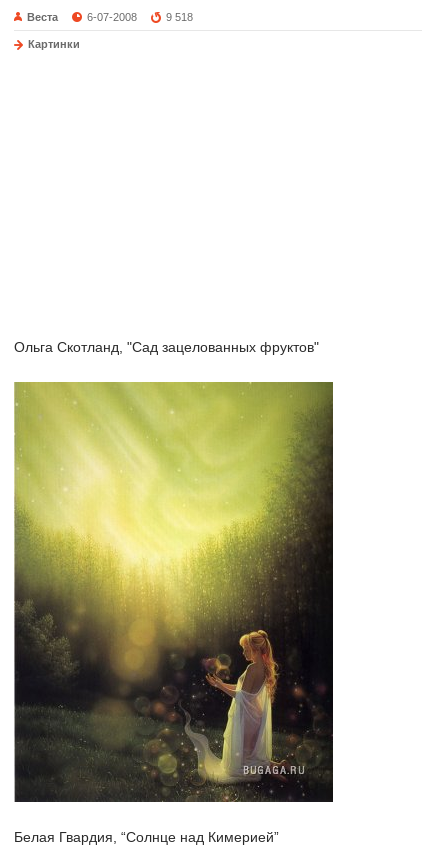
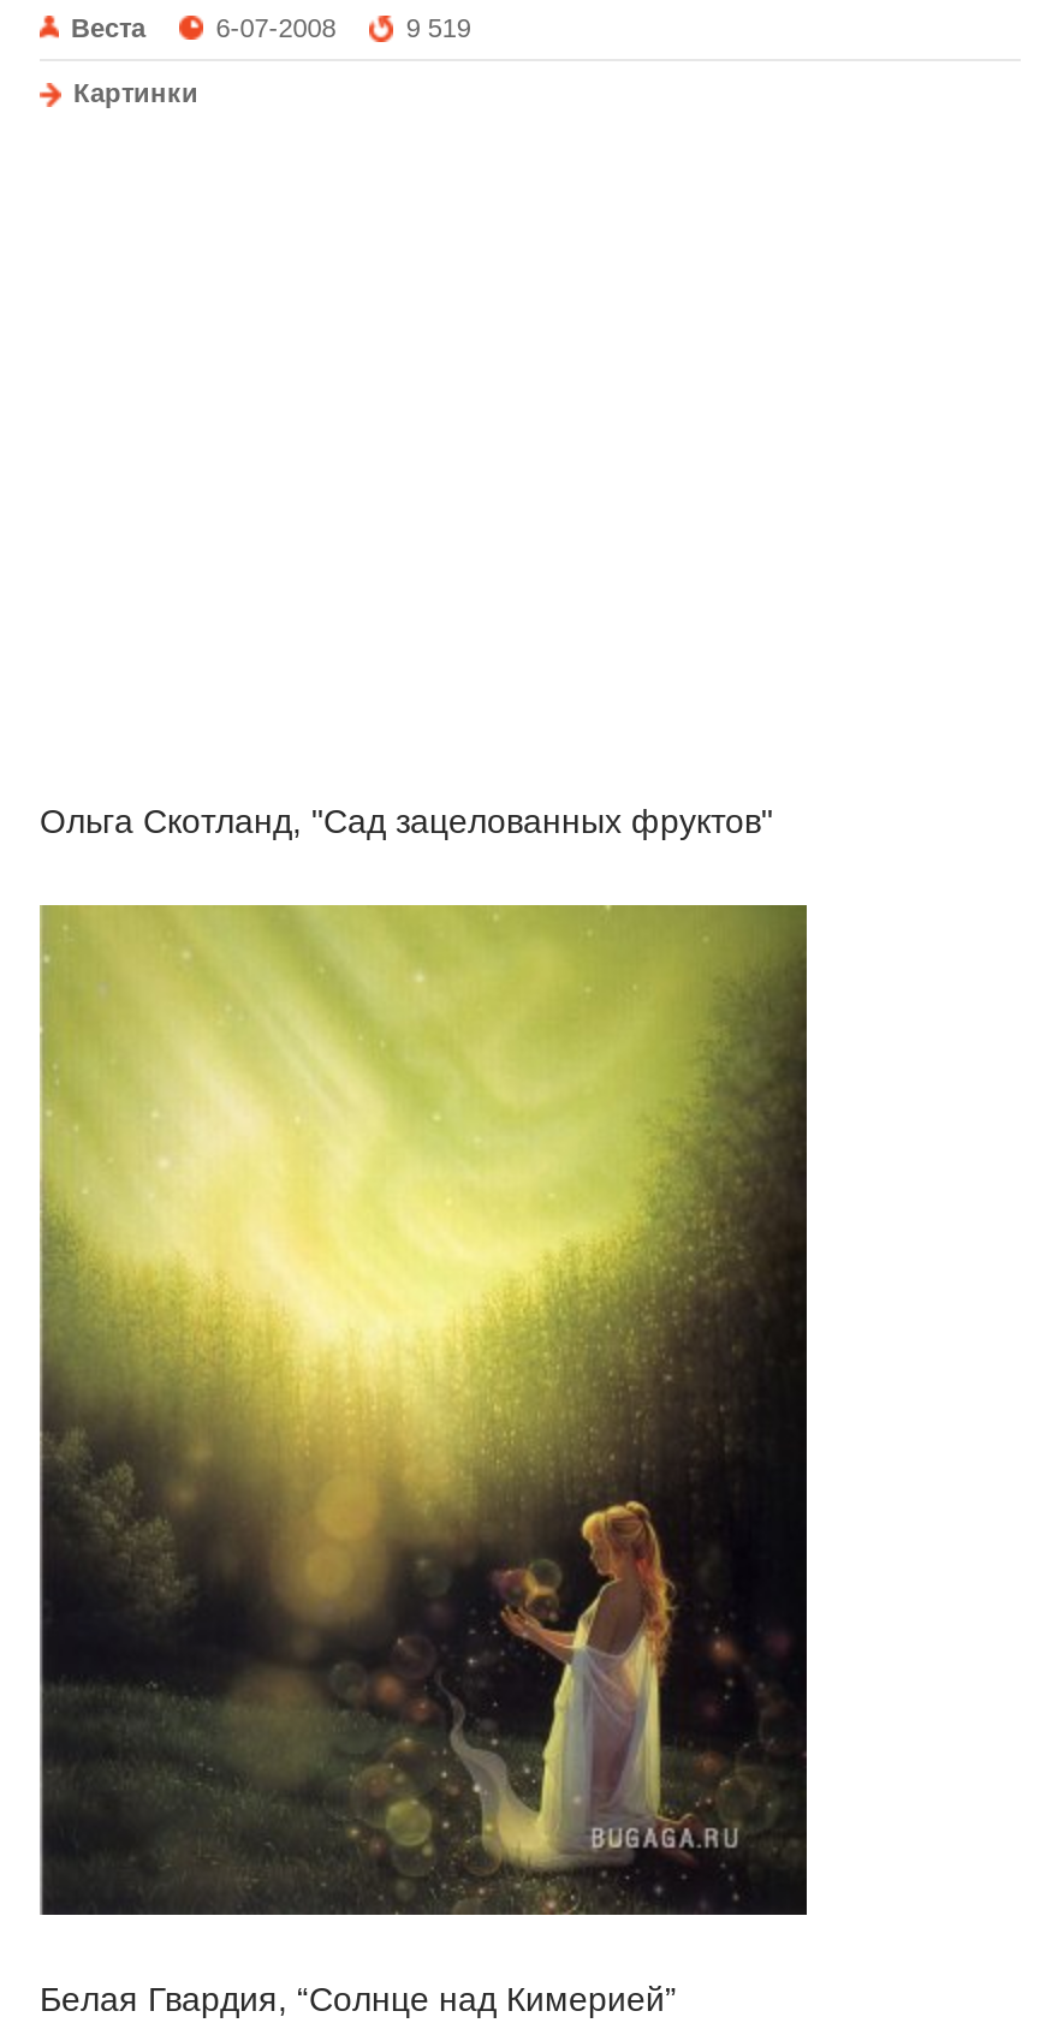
- 9 518
+ 9 519
